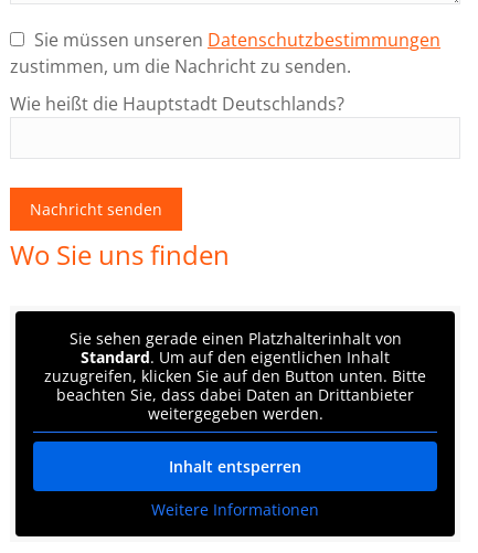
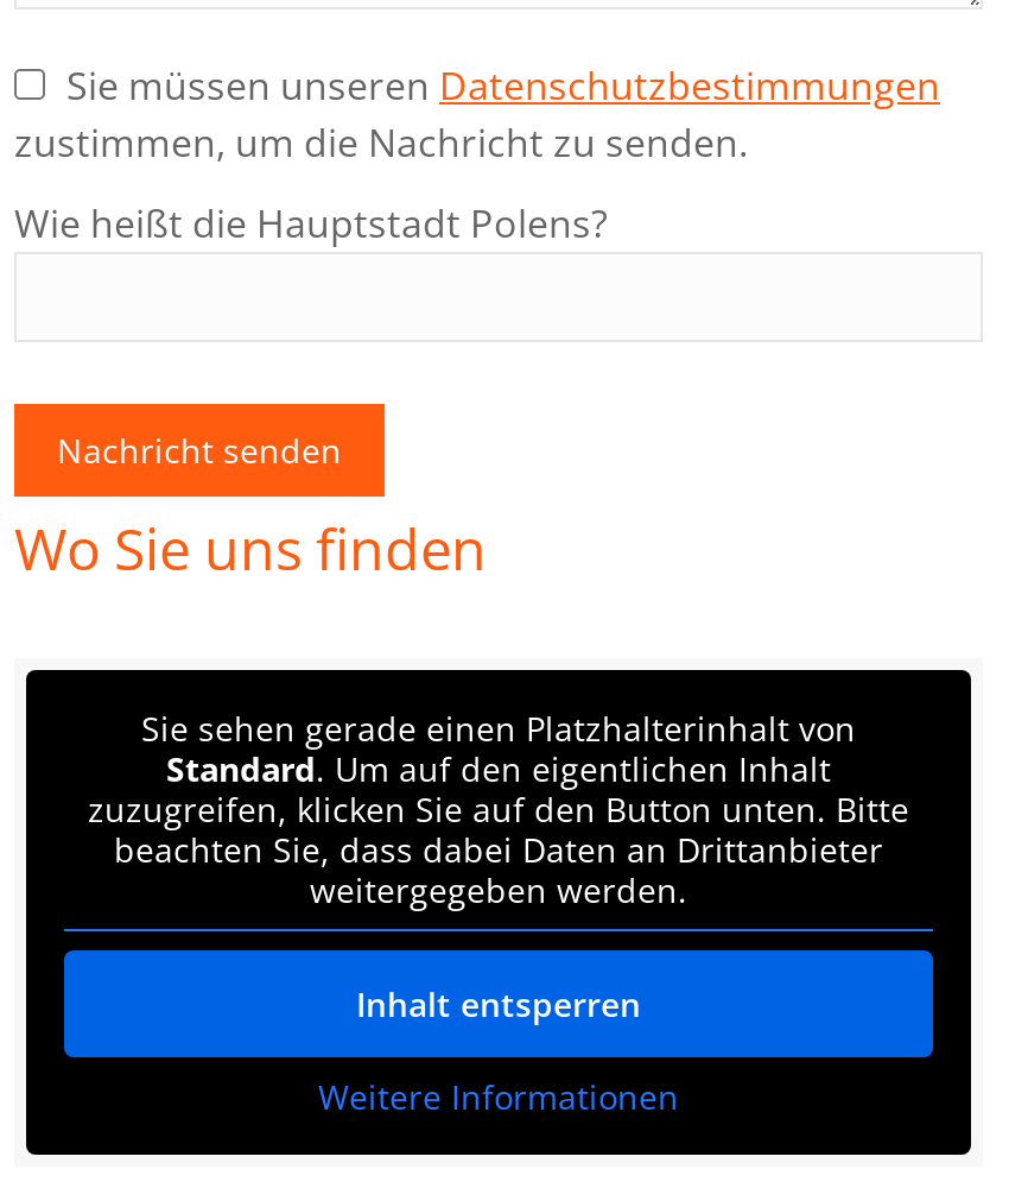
- Wie heißt die Hauptstadt Deutschlands?
+ Wie heißt die Hauptstadt Polens?
